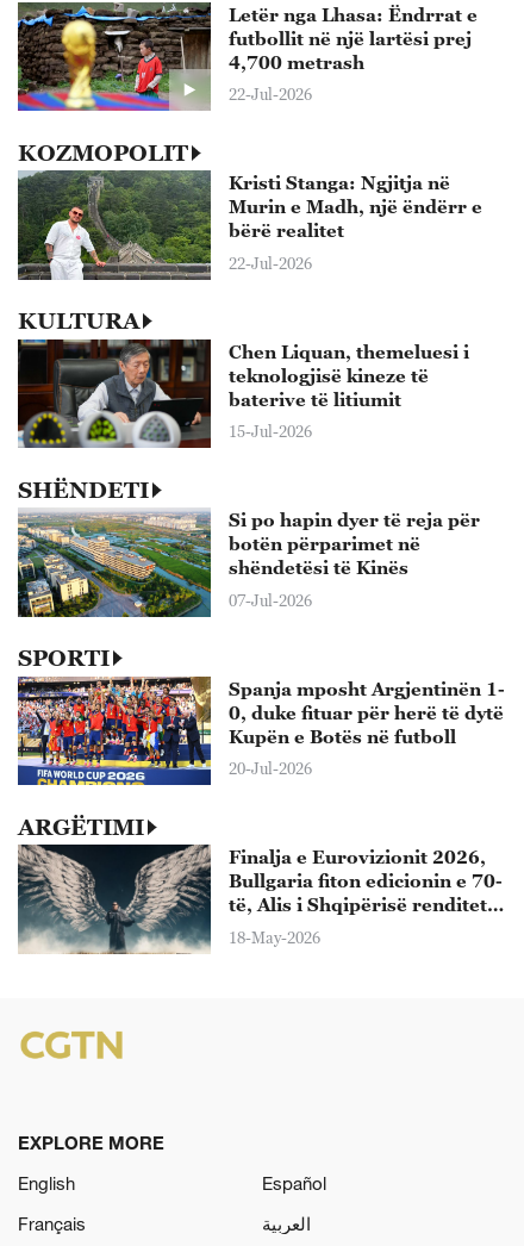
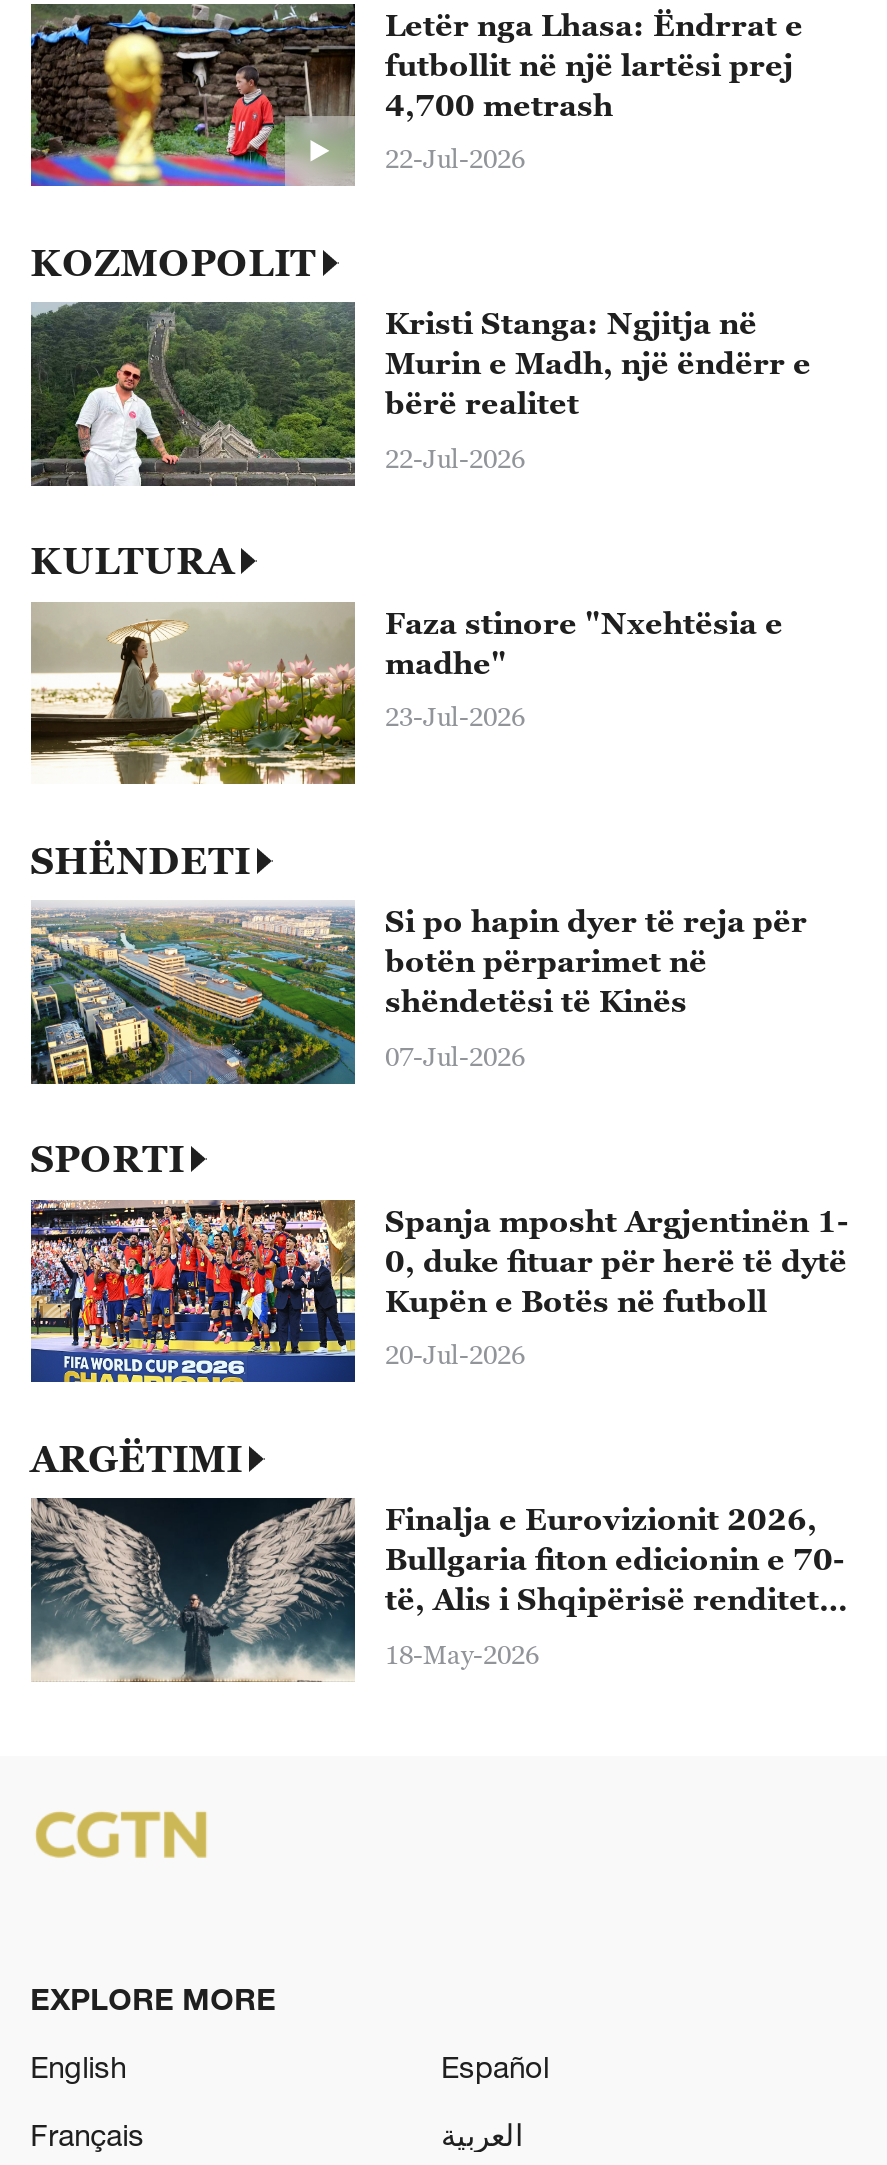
- [image]
- Chen Liquan, themeluesi i
- teknologjisë kineze të
- baterive të litiumit
+ [image]
+ Faza stinore "Nxehtësia e
+ madhe"

- 15-Jul-2026
+ 23-Jul-2026
